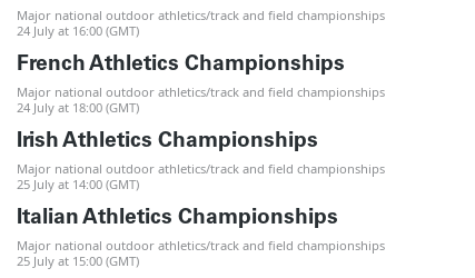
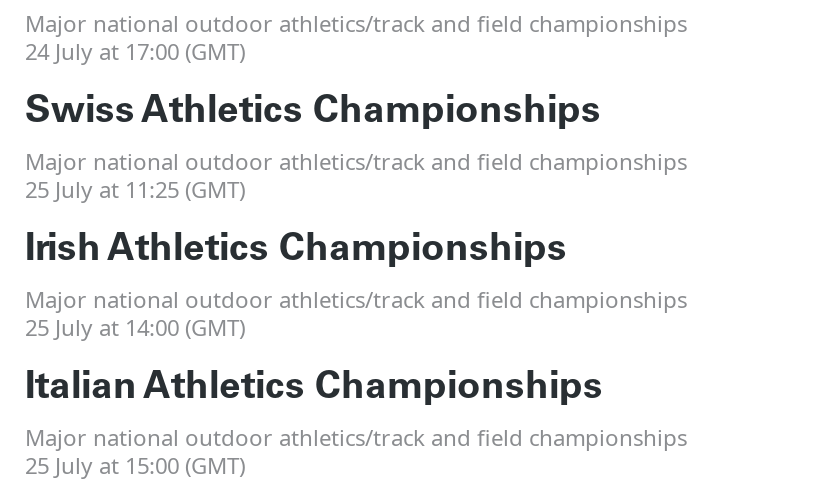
- 24 July at 16:00 (GMT)
+ 24 July at 17:00 (GMT)

- French Athletics Championships
+ Swiss Athletics Championships

- 24 July at 18:00 (GMT)
+ 25 July at 11:25 (GMT)
